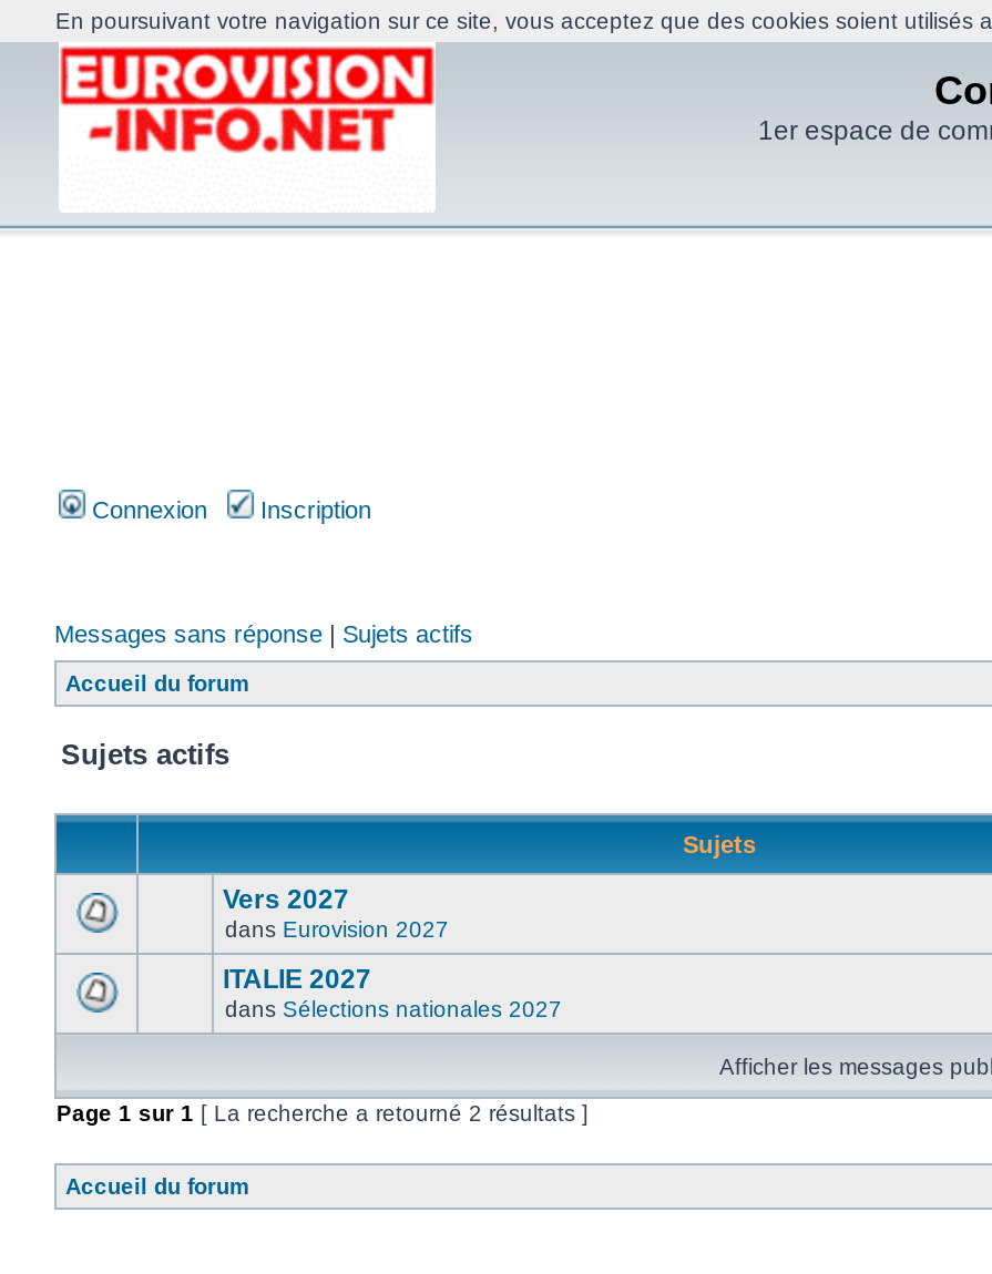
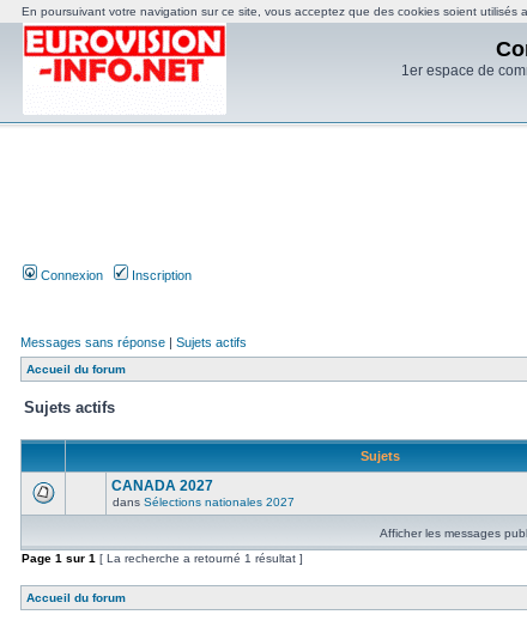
- Vers 2027
- dans Eurovision 2027
- ITALIE 2027
+ CANADA 2027

- Page 1 sur 1 [ La recherche a retourné 2 résultats ]
+ Page 1 sur 1 [ La recherche a retourné 1 résultat ]
